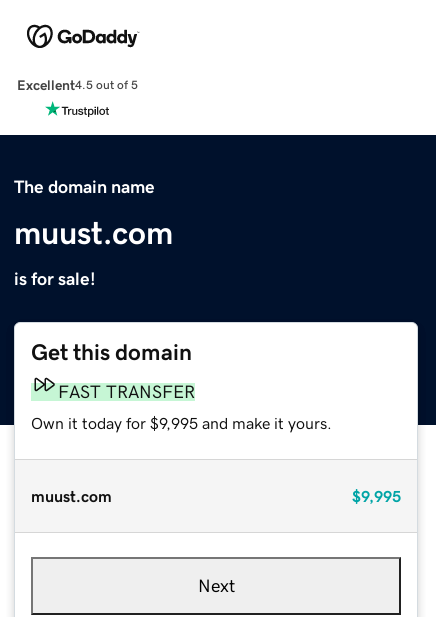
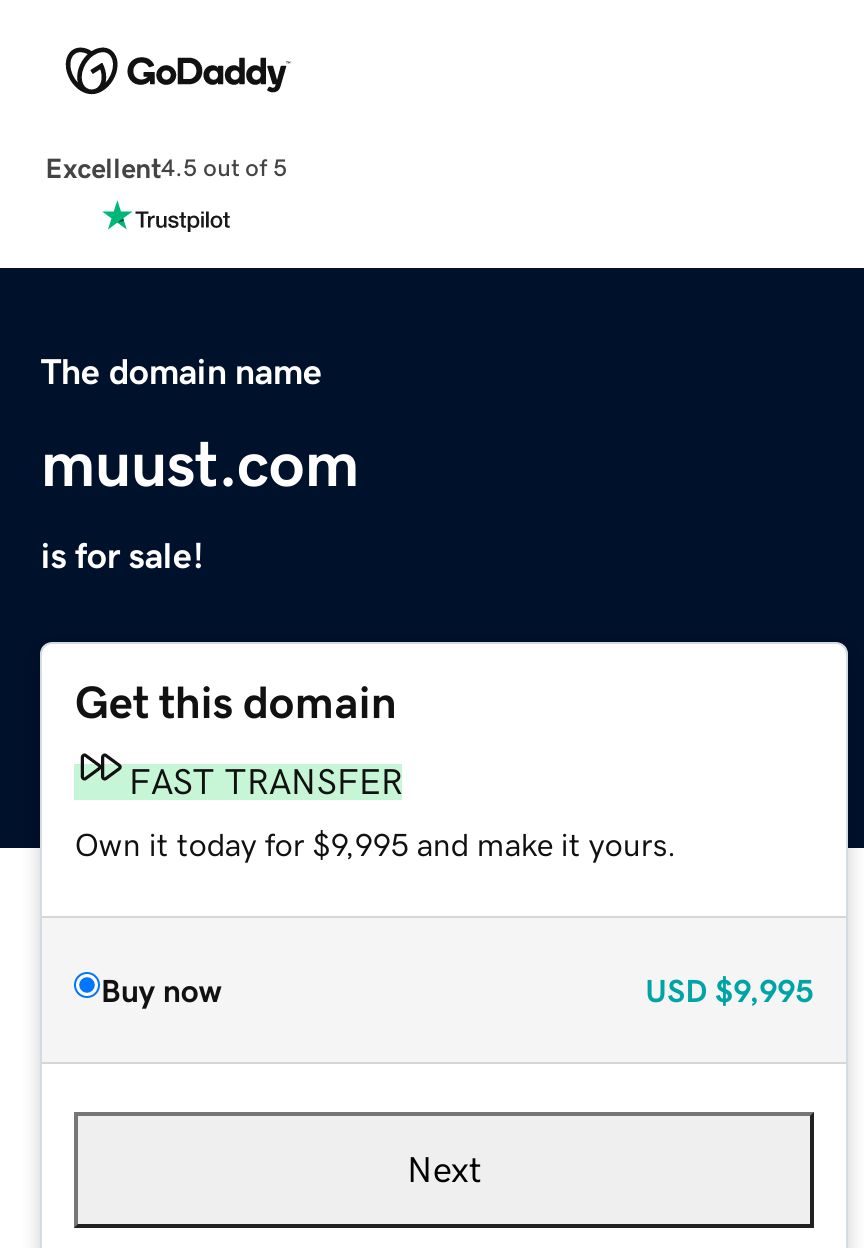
- muust.com
- $9,995
+ Buy now
+ USD $9,995
